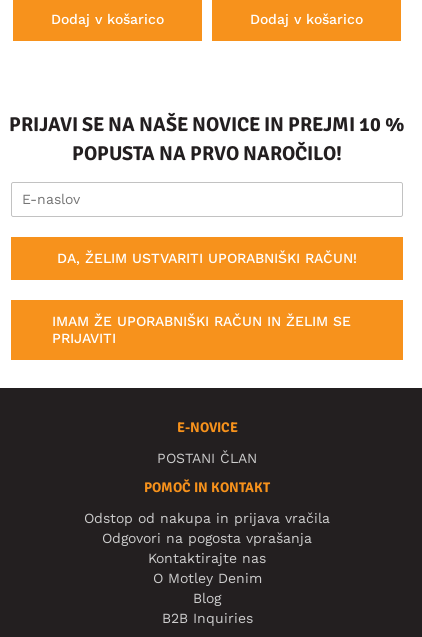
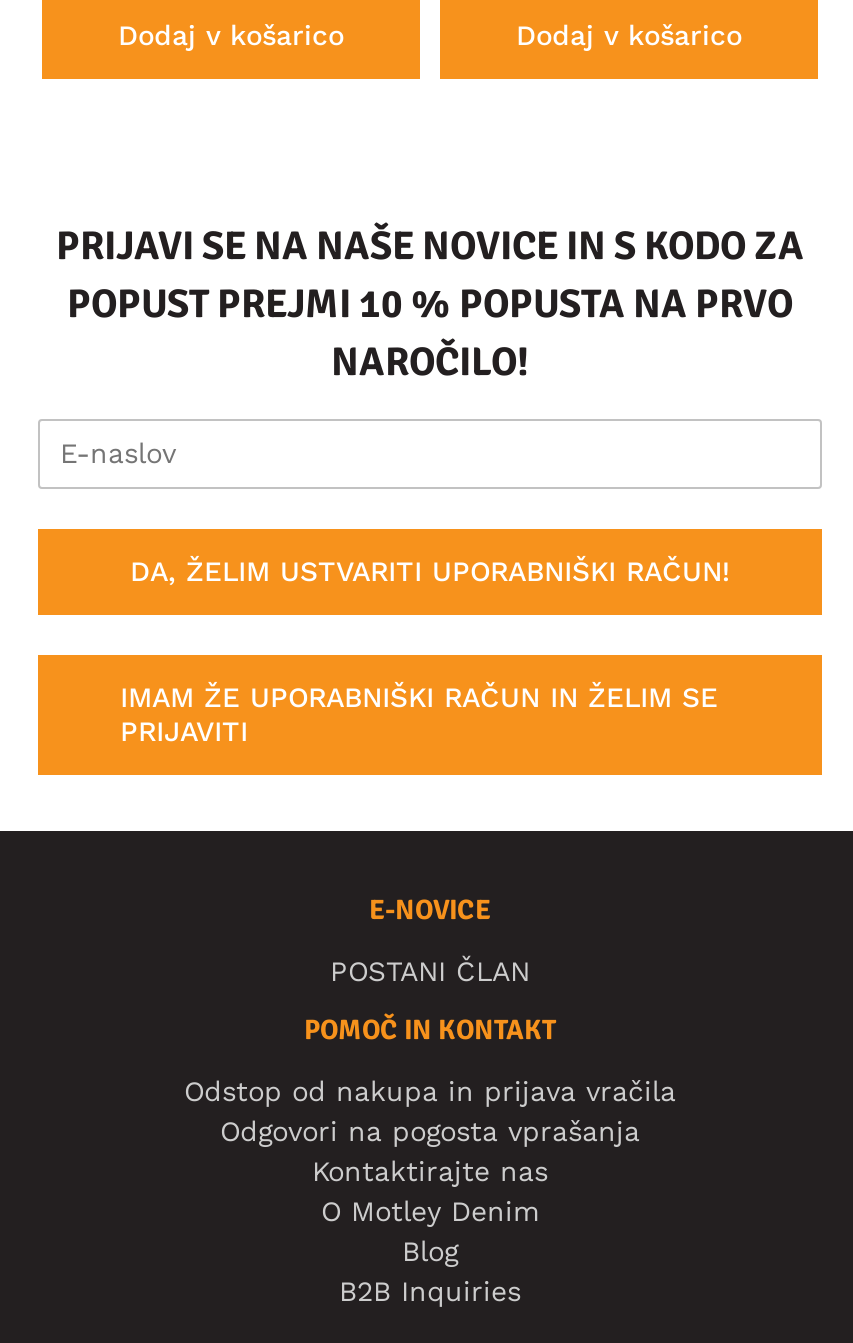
- PRIJAVI SE NA NAŠE NOVICE IN PREJMI 10 %
- POPUSTA NA PRVO NAROČILO!
+ PRIJAVI SE NA NAŠE NOVICE IN S KODO ZA
+ POPUST PREJMI 10 % POPUSTA NA PRVO
+ NAROČILO!
